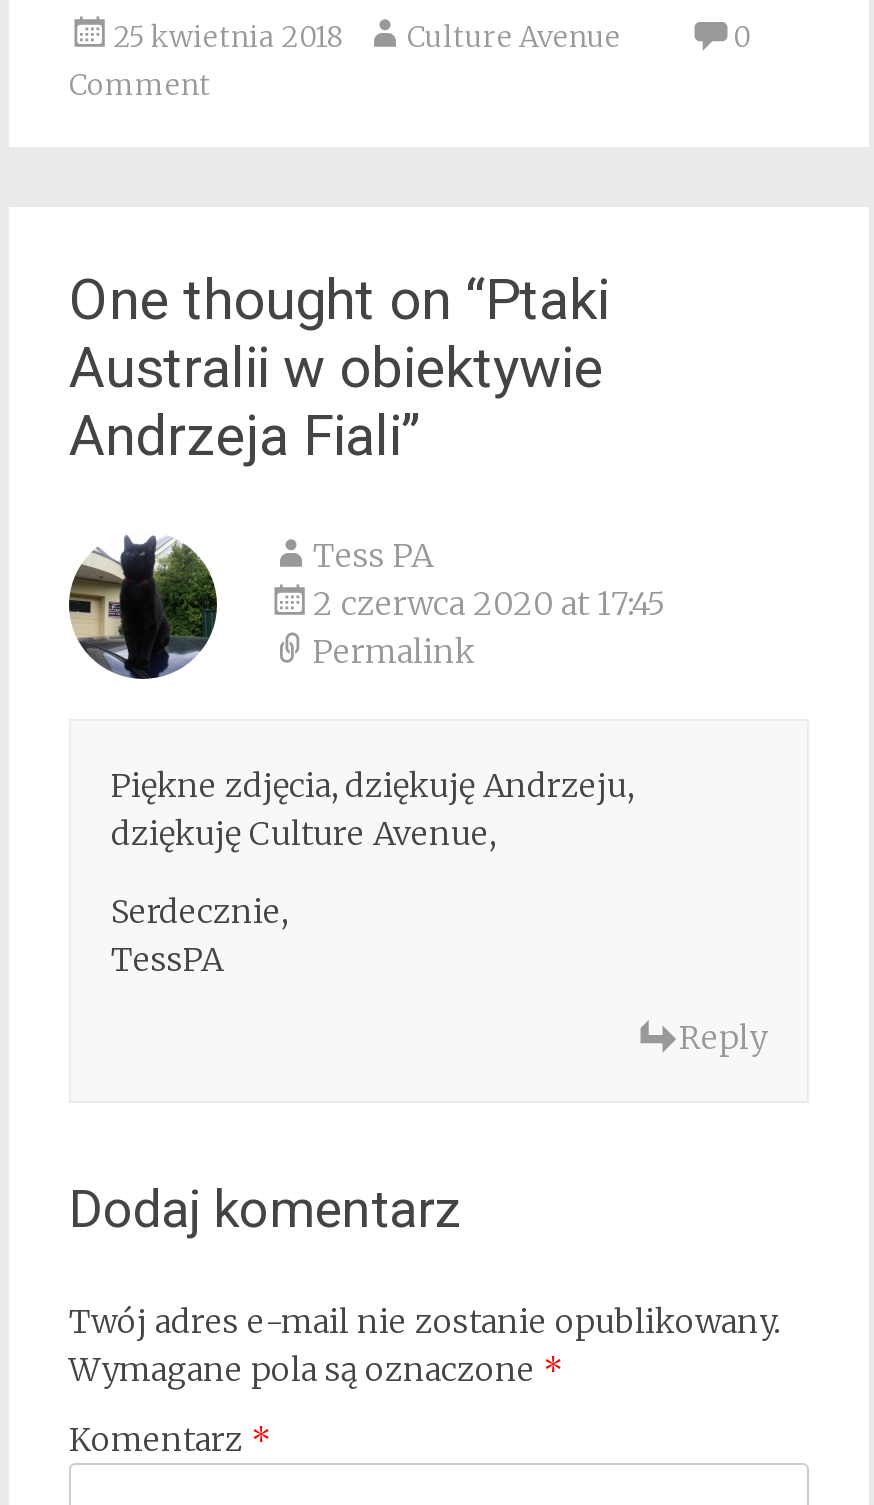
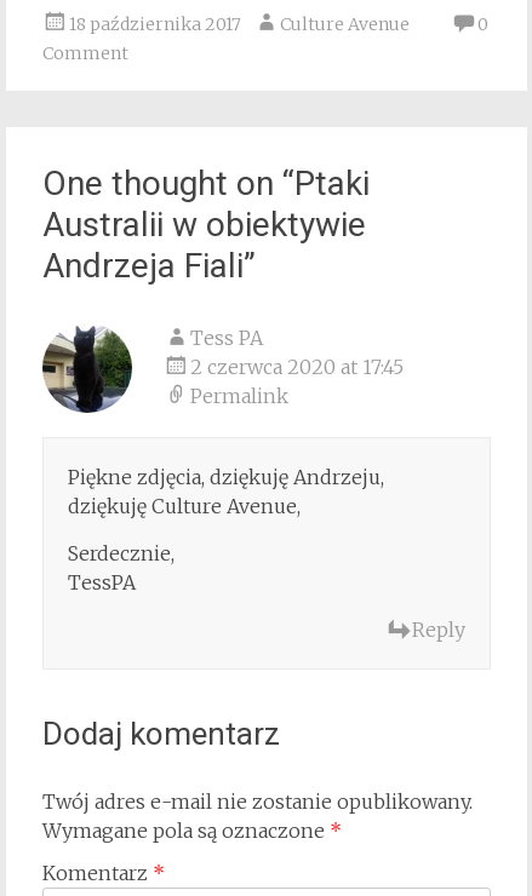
- 25 kwietnia 2018
+ 18 października 2017
